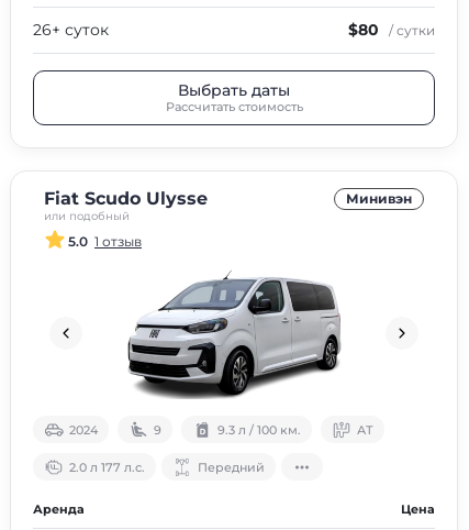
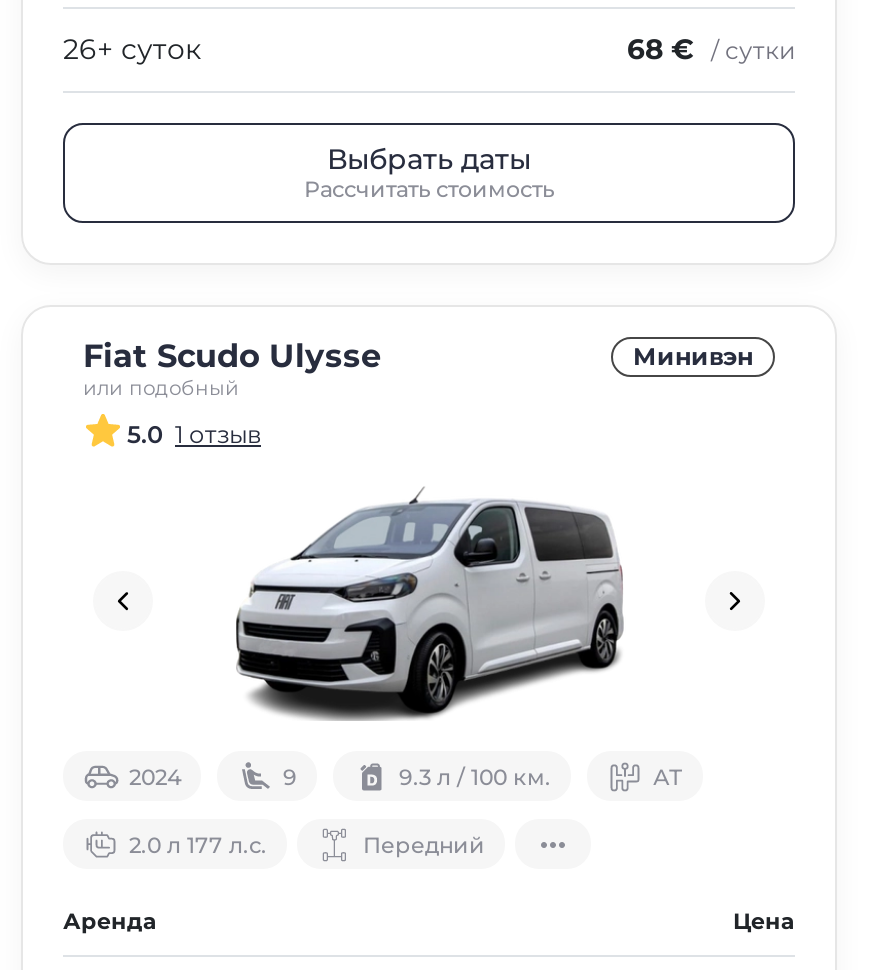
- $80 / сутки
+ 68 € / сутки
